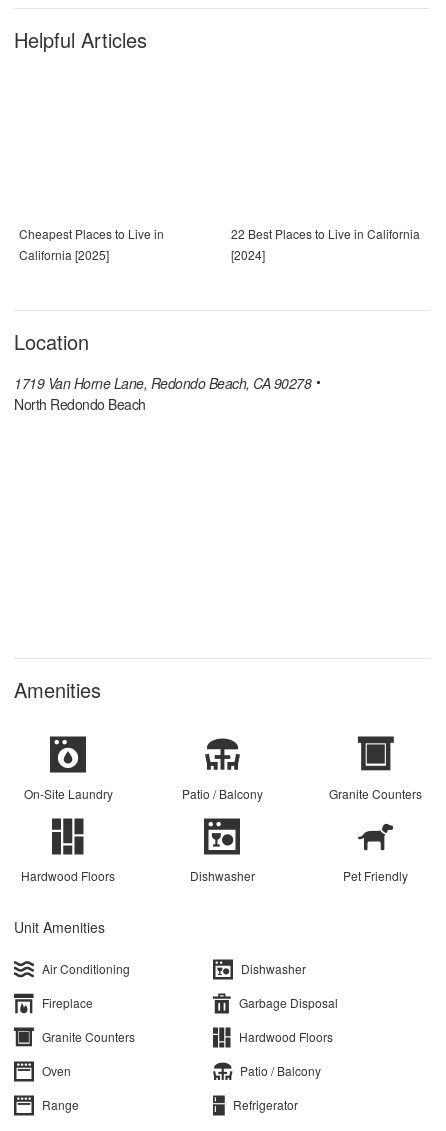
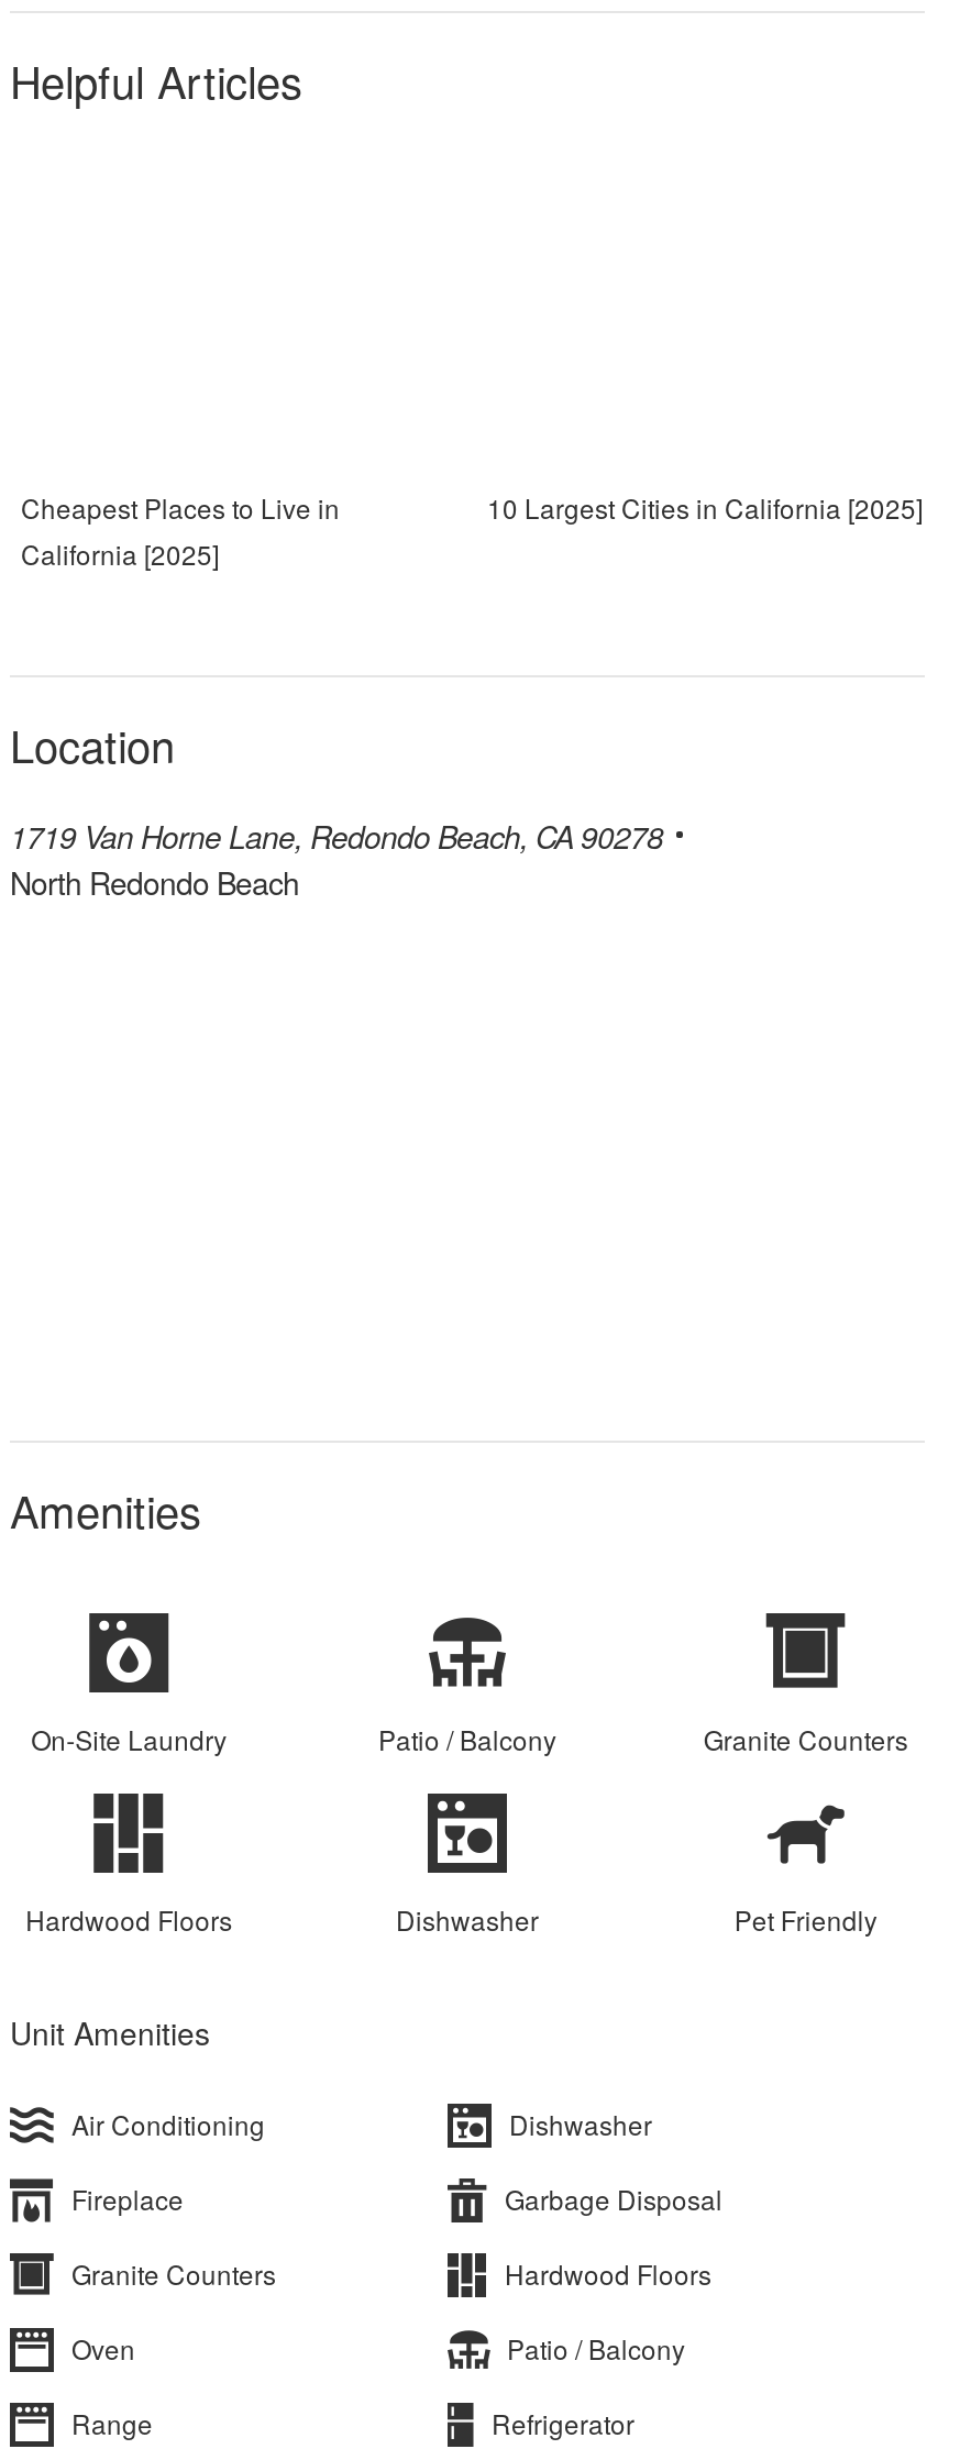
- 22 Best Places to Live in California
- [2024]
+ 10 Largest Cities in California [2025]
